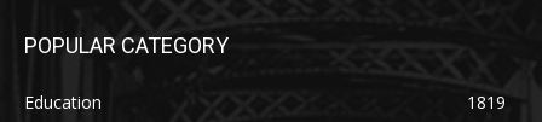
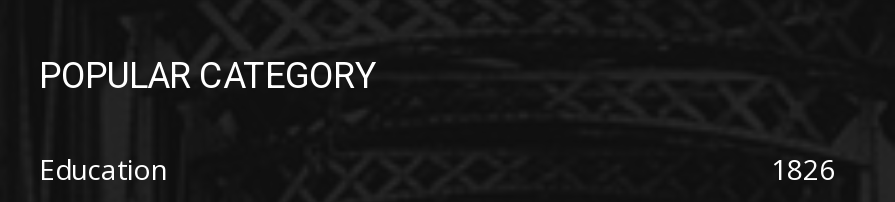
- 1819
+ 1826
